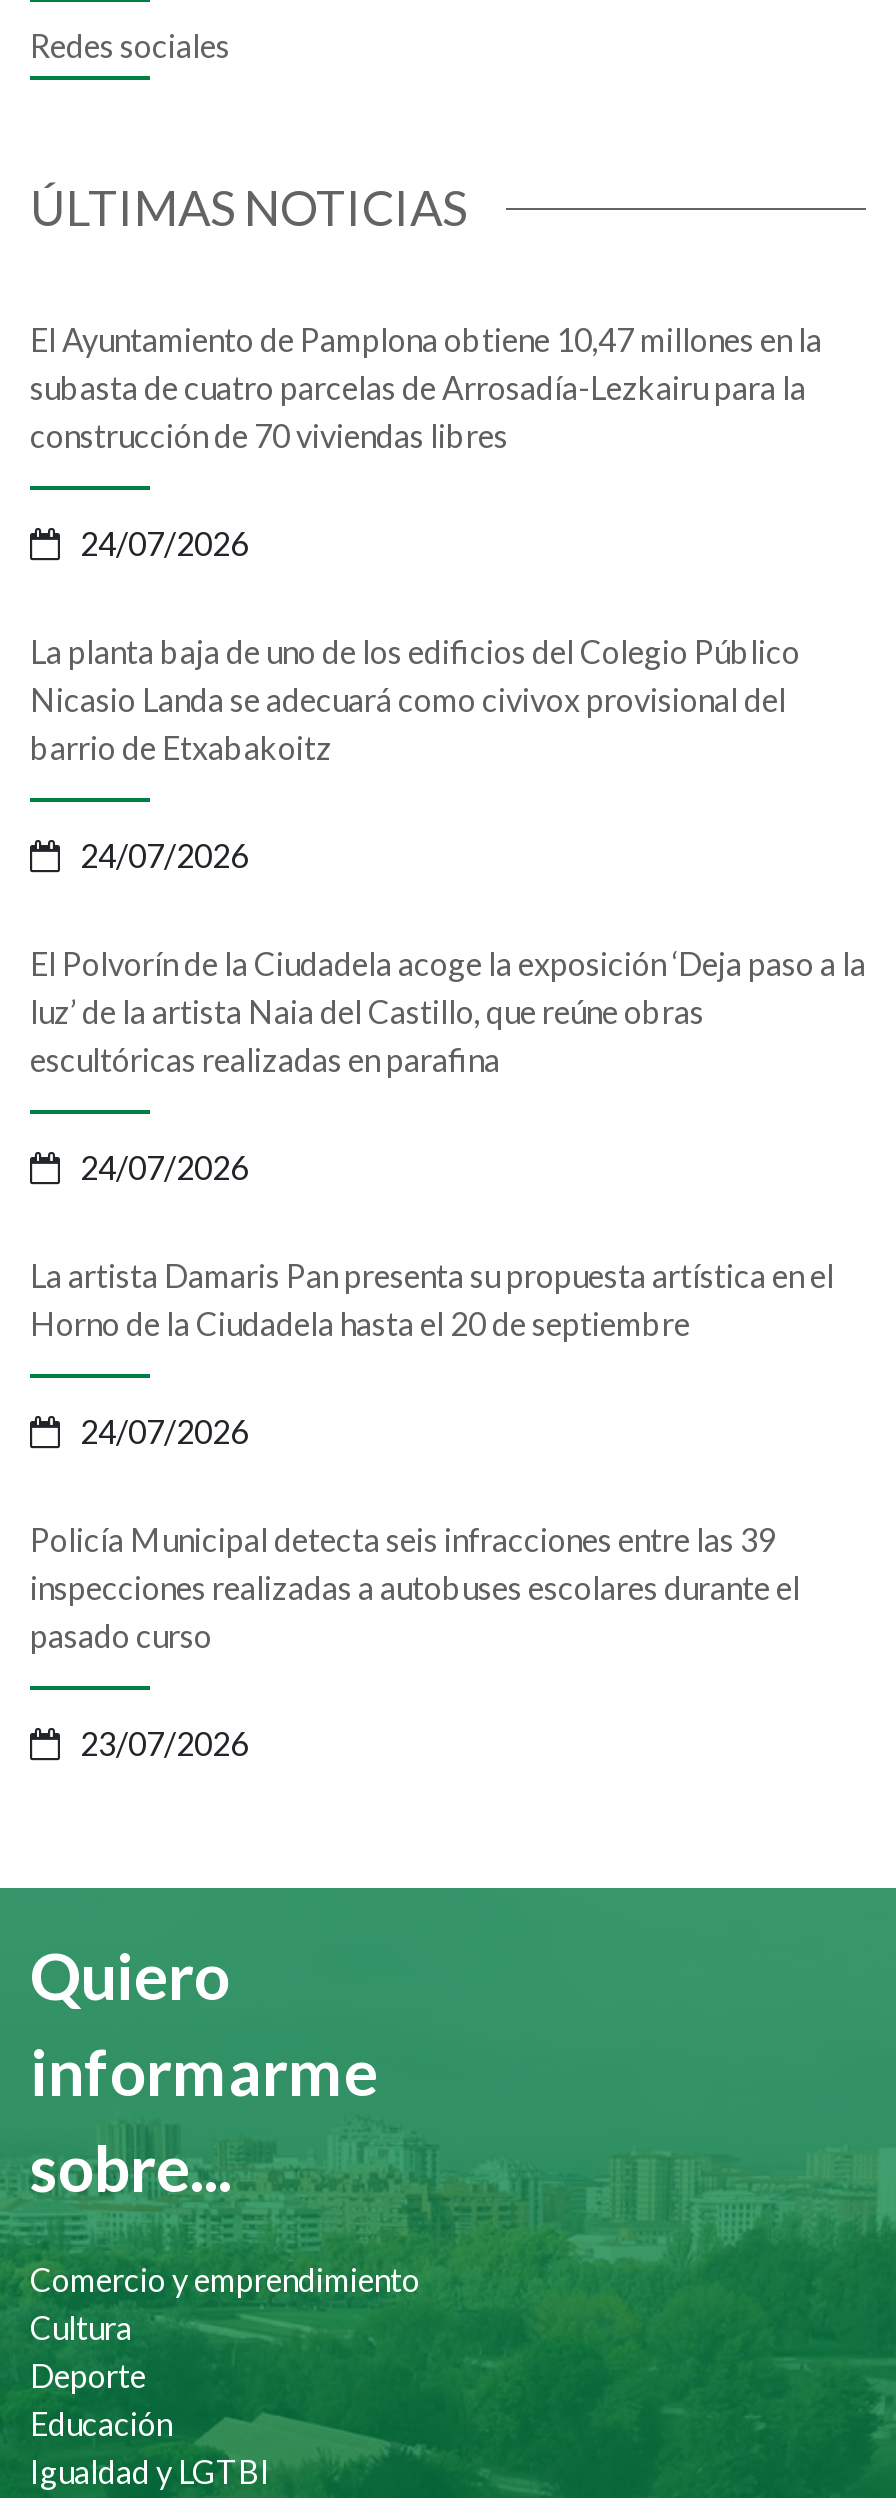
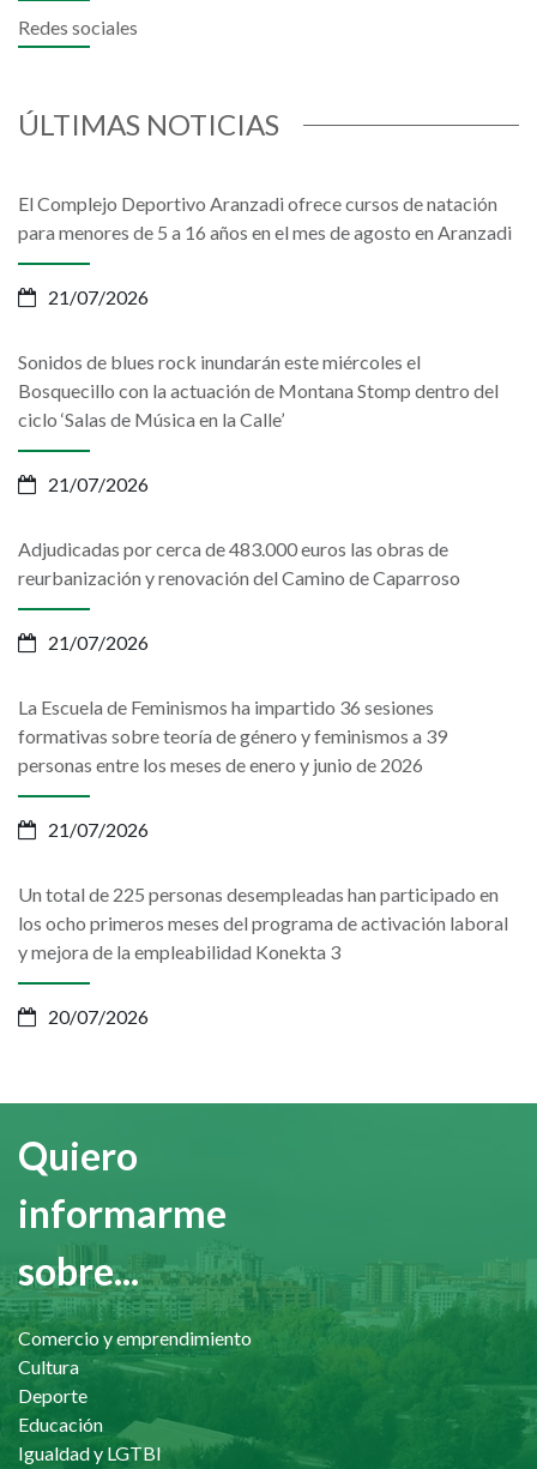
- El Ayuntamiento de Pamplona obtiene 10,47 millones en la
- subasta de cuatro parcelas de Arrosadía-Lezkairu para la
- construcción de 70 viviendas libres
+ El Complejo Deportivo Aranzadi ofrece cursos de natación
+ para menores de 5 a 16 años en el mes de agosto en Aranzadi

- 24/07/2026
+ 21/07/2026

- La planta baja de uno de los edificios del Colegio Público
- Nicasio Landa se adecuará como civivox provisional del
- barrio de Etxabakoitz
+ Sonidos de blues rock inundarán este miércoles el
+ Bosquecillo con la actuación de Montana Stomp dentro del
+ ciclo ‘Salas de Música en la Calle’

- 24/07/2026
+ 21/07/2026

- El Polvorín de la Ciudadela acoge la exposición ‘Deja paso a la
- luz’ de la artista Naia del Castillo, que reúne obras
- escultóricas realizadas en parafina
+ Adjudicadas por cerca de 483.000 euros las obras de
+ reurbanización y renovación del Camino de Caparroso

- 24/07/2026
+ 21/07/2026

- La artista Damaris Pan presenta su propuesta artística en el
- Horno de la Ciudadela hasta el 20 de septiembre
+ La Escuela de Feminismos ha impartido 36 sesiones
+ formativas sobre teoría de género y feminismos a 39
+ personas entre los meses de enero y junio de 2026

- 24/07/2026
+ 21/07/2026

- Policía Municipal detecta seis infracciones entre las 39
- inspecciones realizadas a autobuses escolares durante el
- pasado curso
+ Un total de 225 personas desempleadas han participado en
+ los ocho primeros meses del programa de activación laboral
+ y mejora de la empleabilidad Konekta 3

- 23/07/2026
+ 20/07/2026
